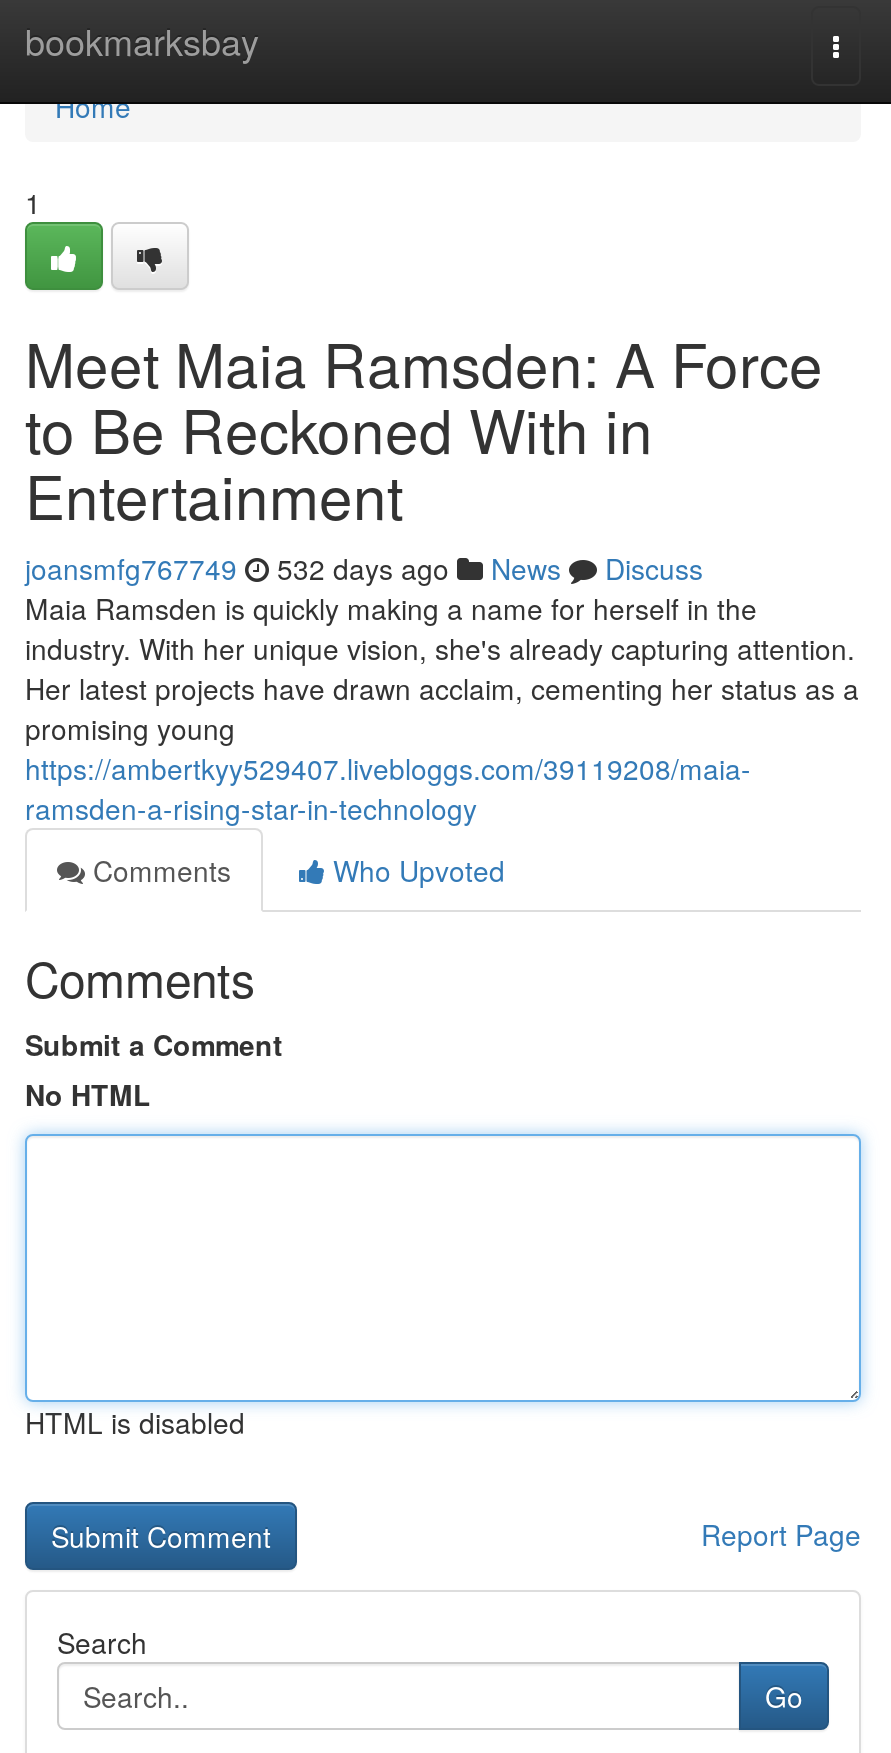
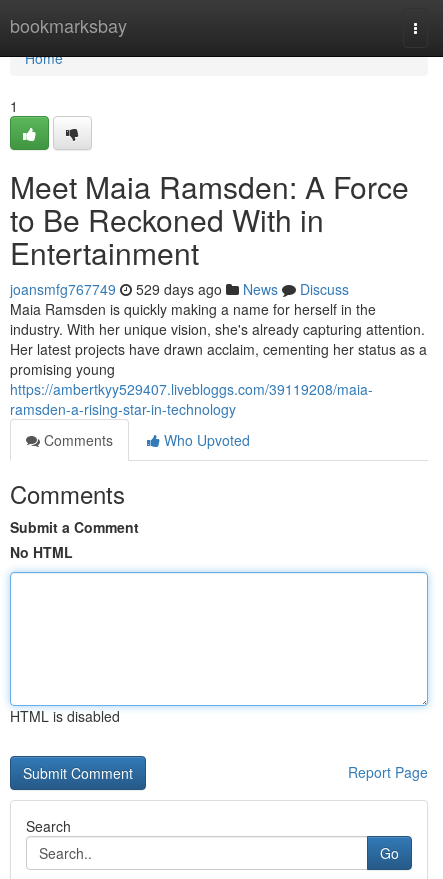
- joansmfg767749 532 days ago News Discuss
+ joansmfg767749 529 days ago News Discuss
